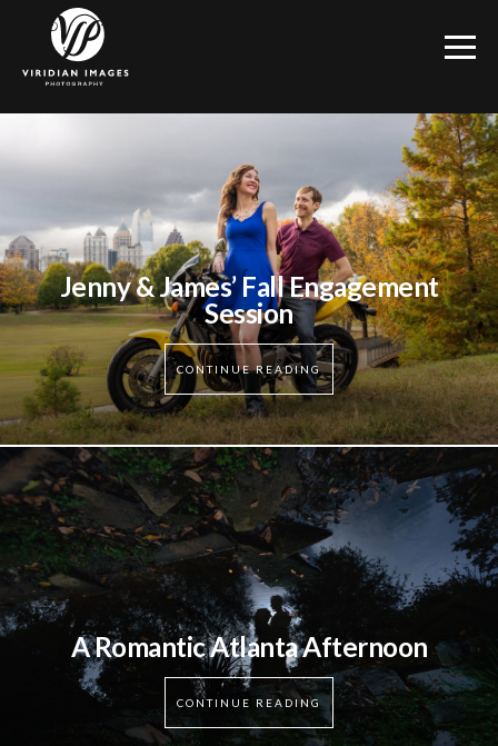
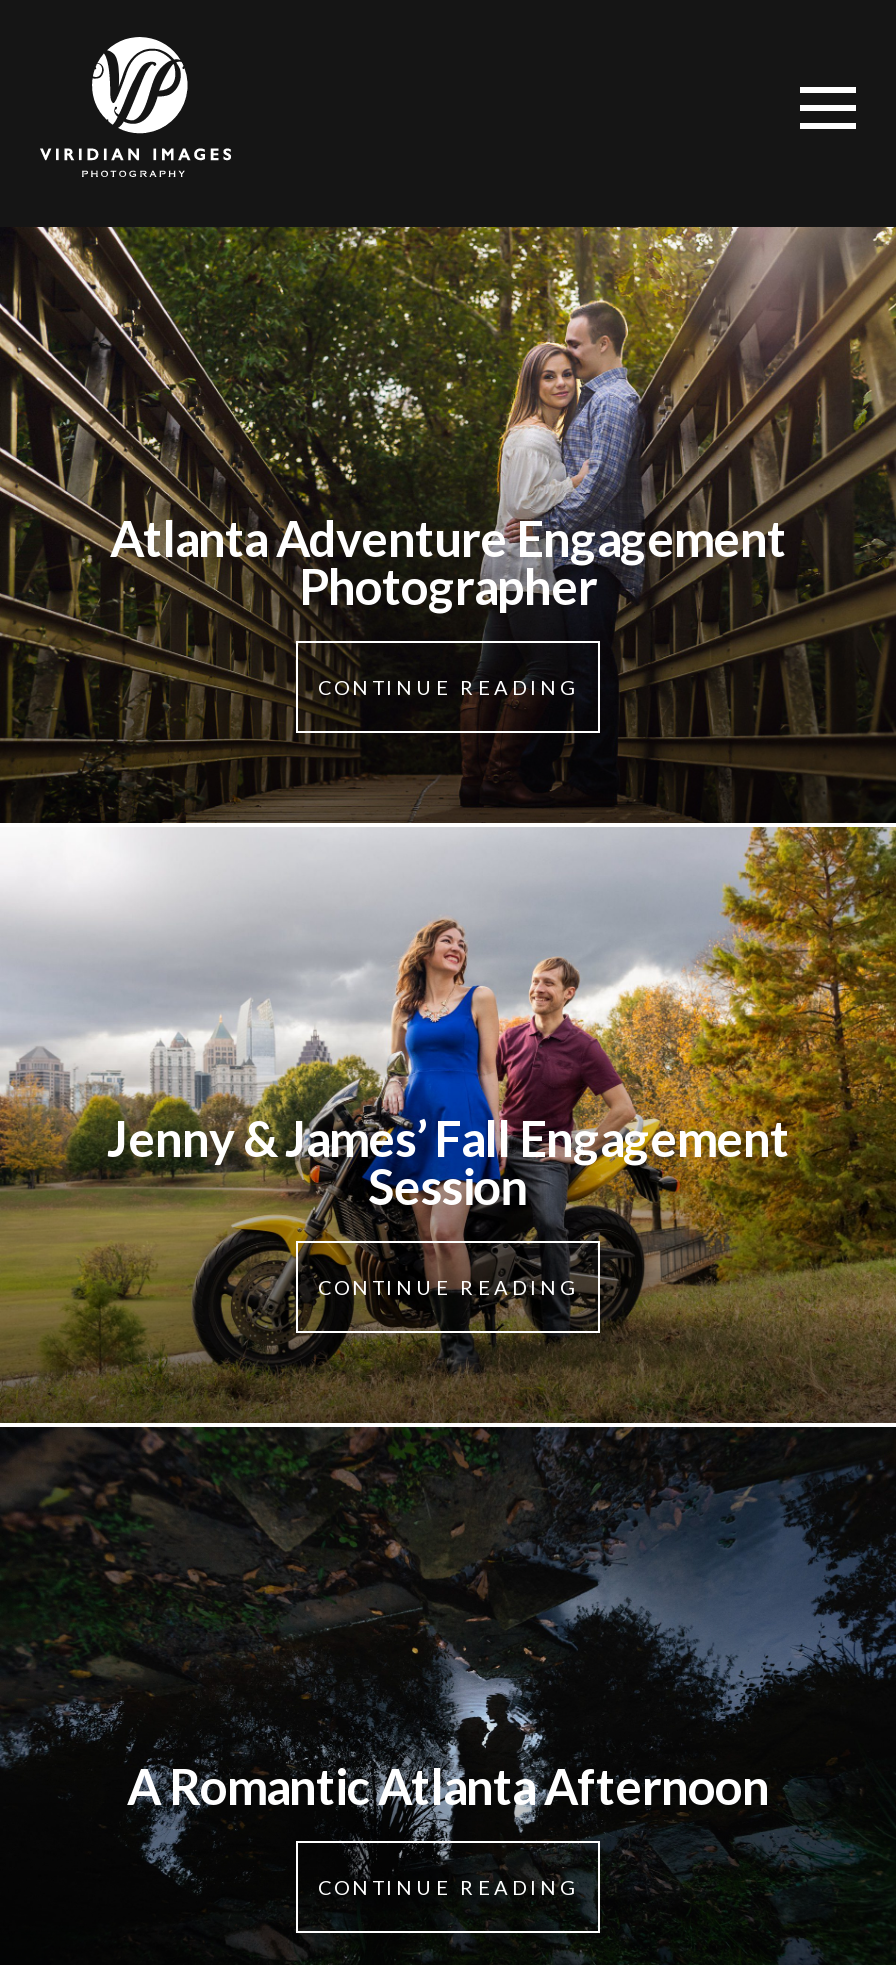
+ [image]
+ Atlanta Adventure Engagement
+ Photographer
+ CONTINUE READING
